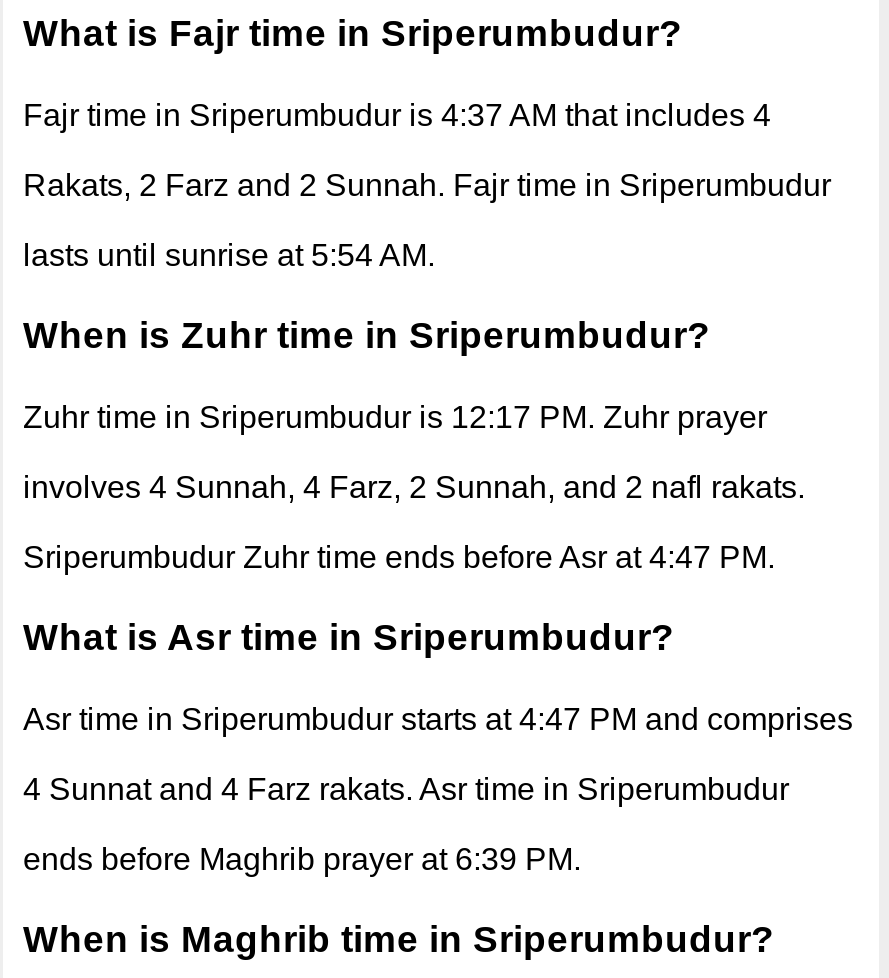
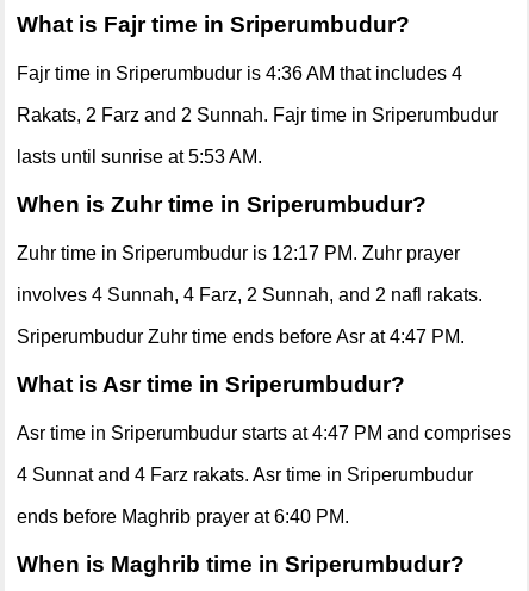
- Fajr time in Sriperumbudur is 4:37 AM that includes 4
+ Fajr time in Sriperumbudur is 4:36 AM that includes 4

- lasts until sunrise at 5:54 AM.
+ lasts until sunrise at 5:53 AM.

- ends before Maghrib prayer at 6:39 PM.
+ ends before Maghrib prayer at 6:40 PM.
